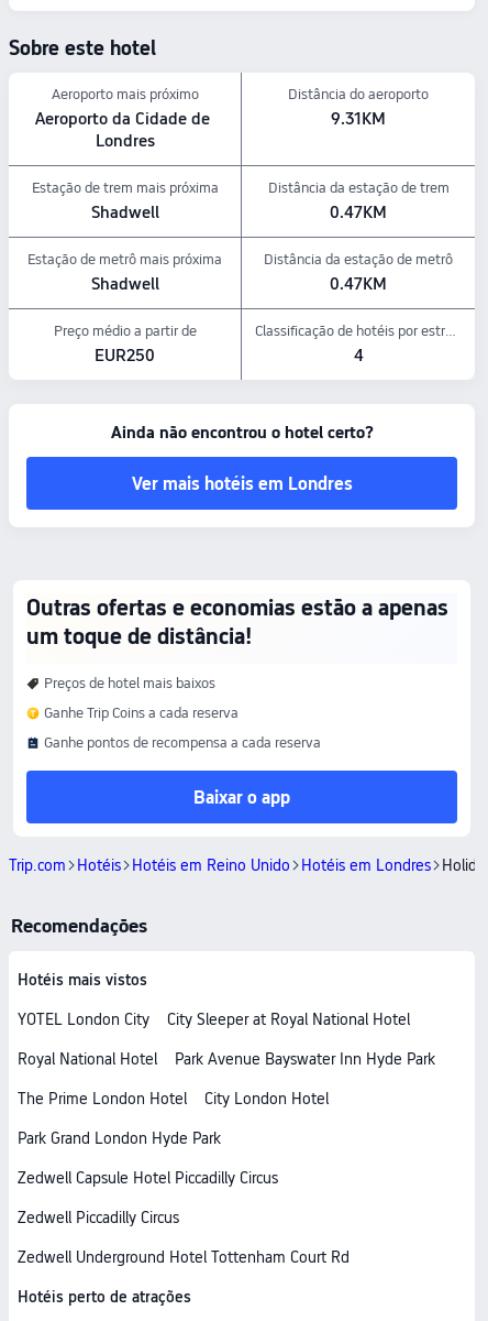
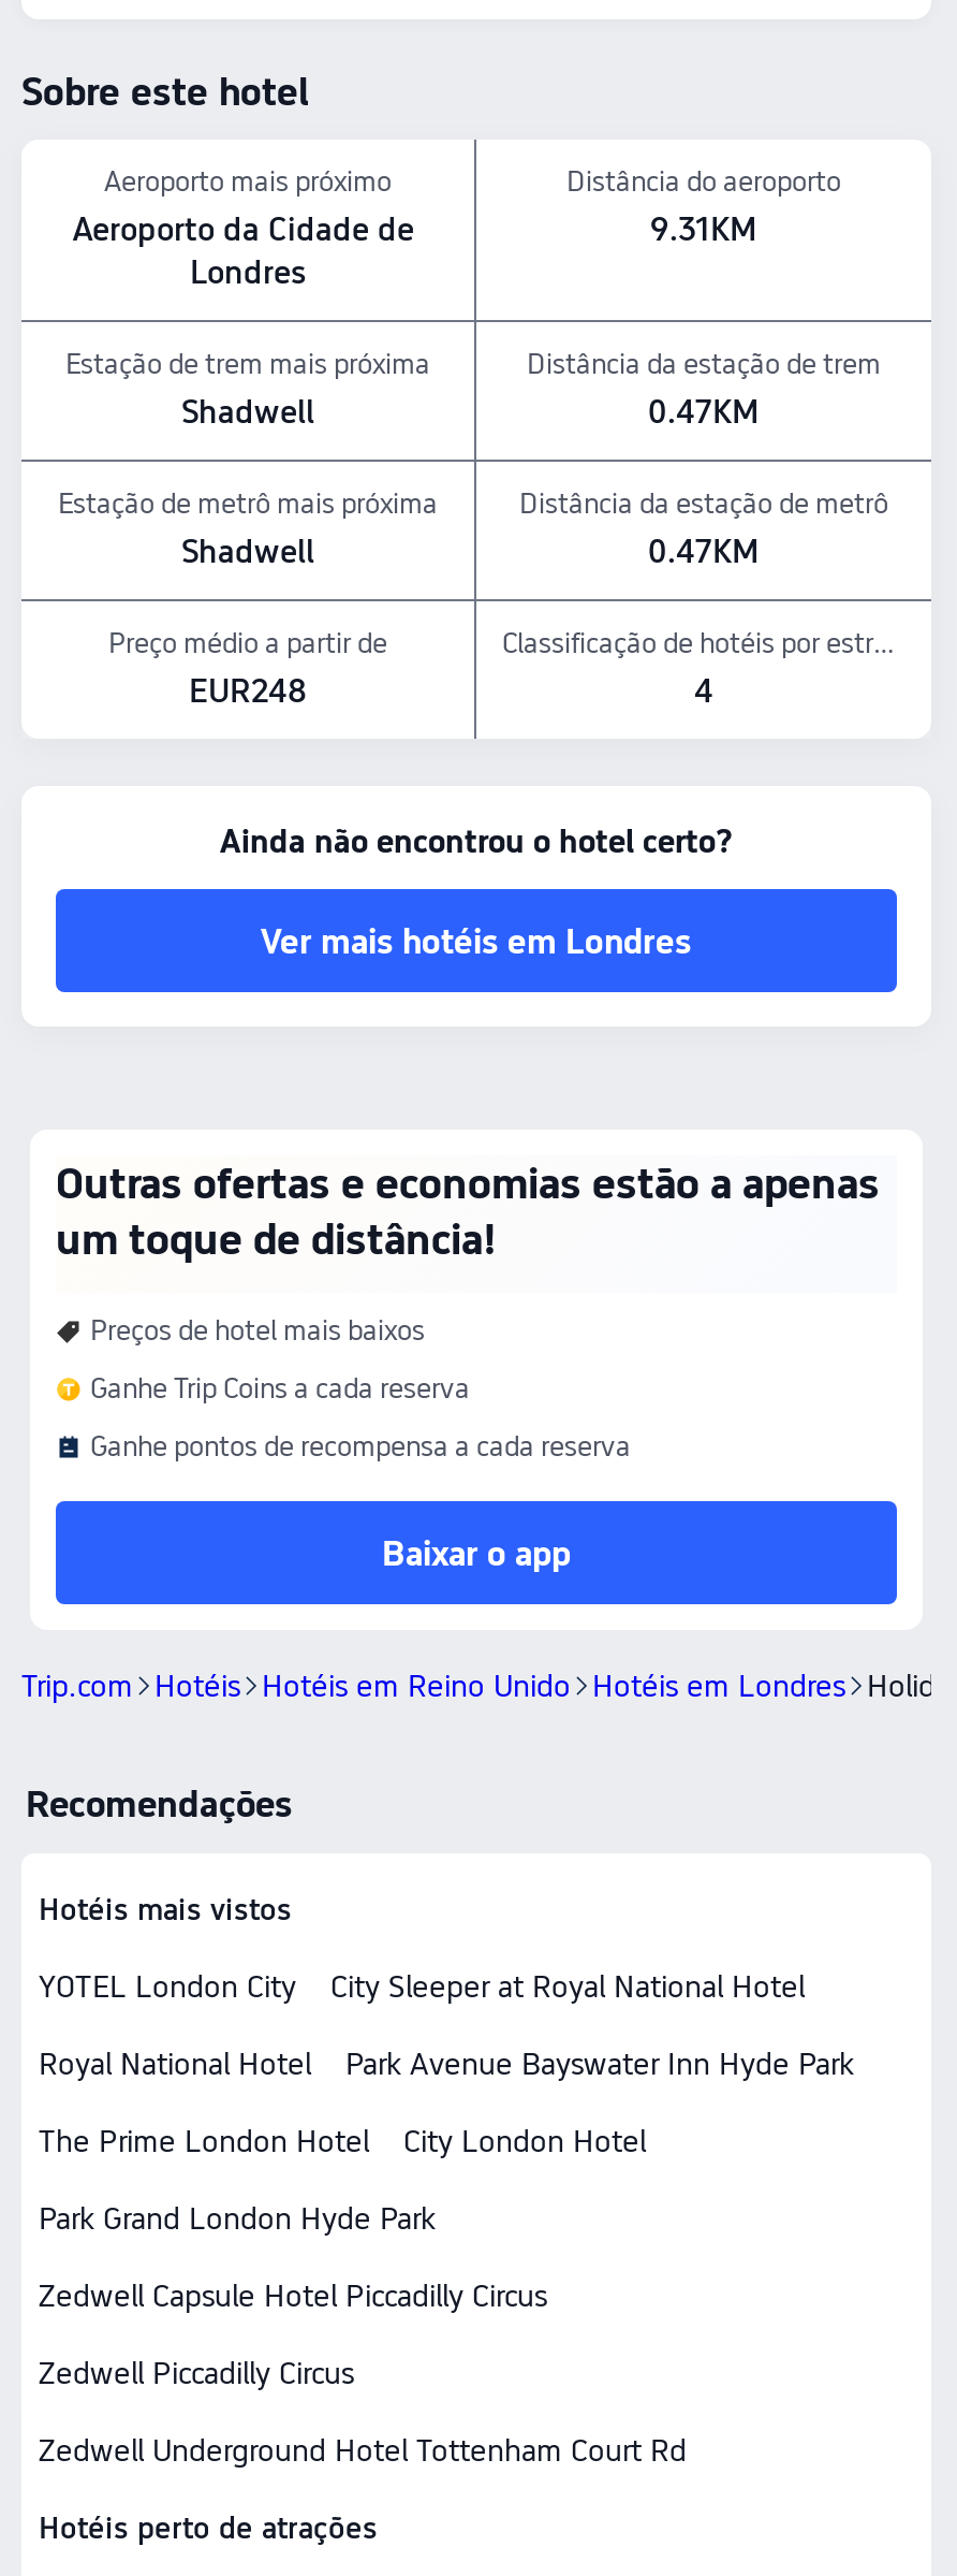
- EUR250
+ EUR248
